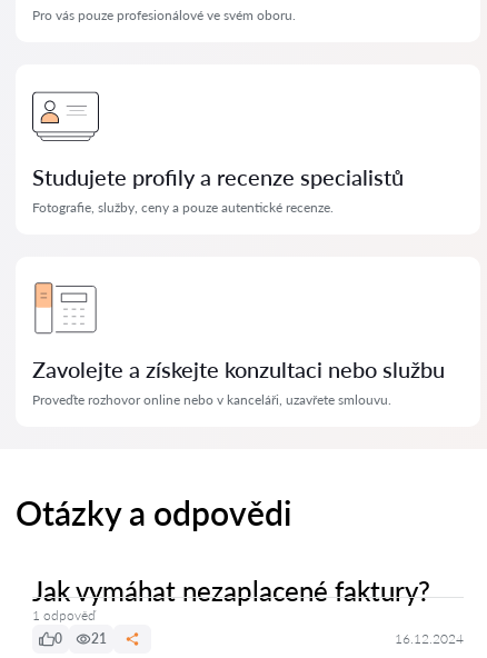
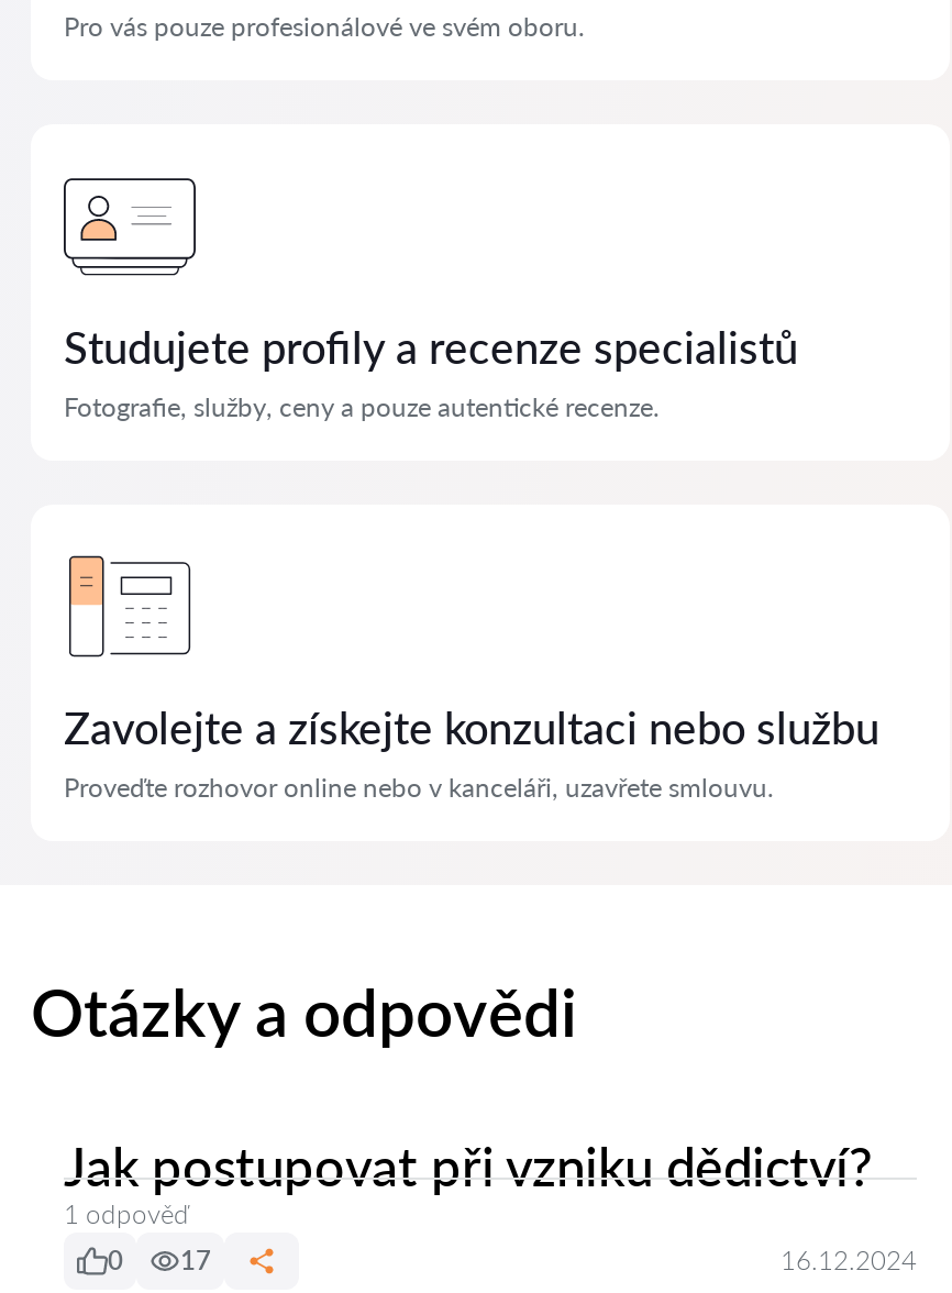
- Jak vymáhat nezaplacené faktury?
+ Jak postupovat při vzniku dědictví?

- 0 21
+ 0 17
